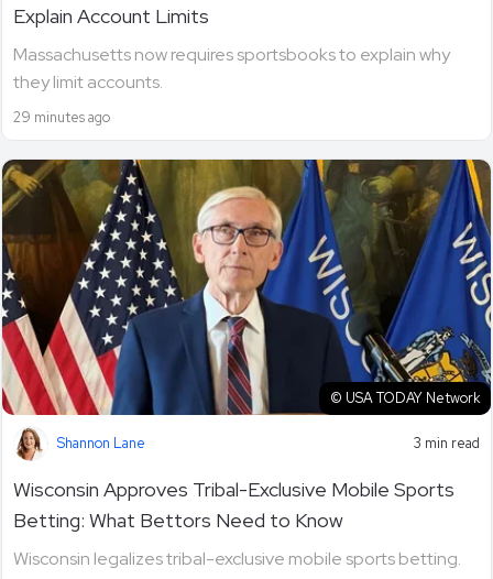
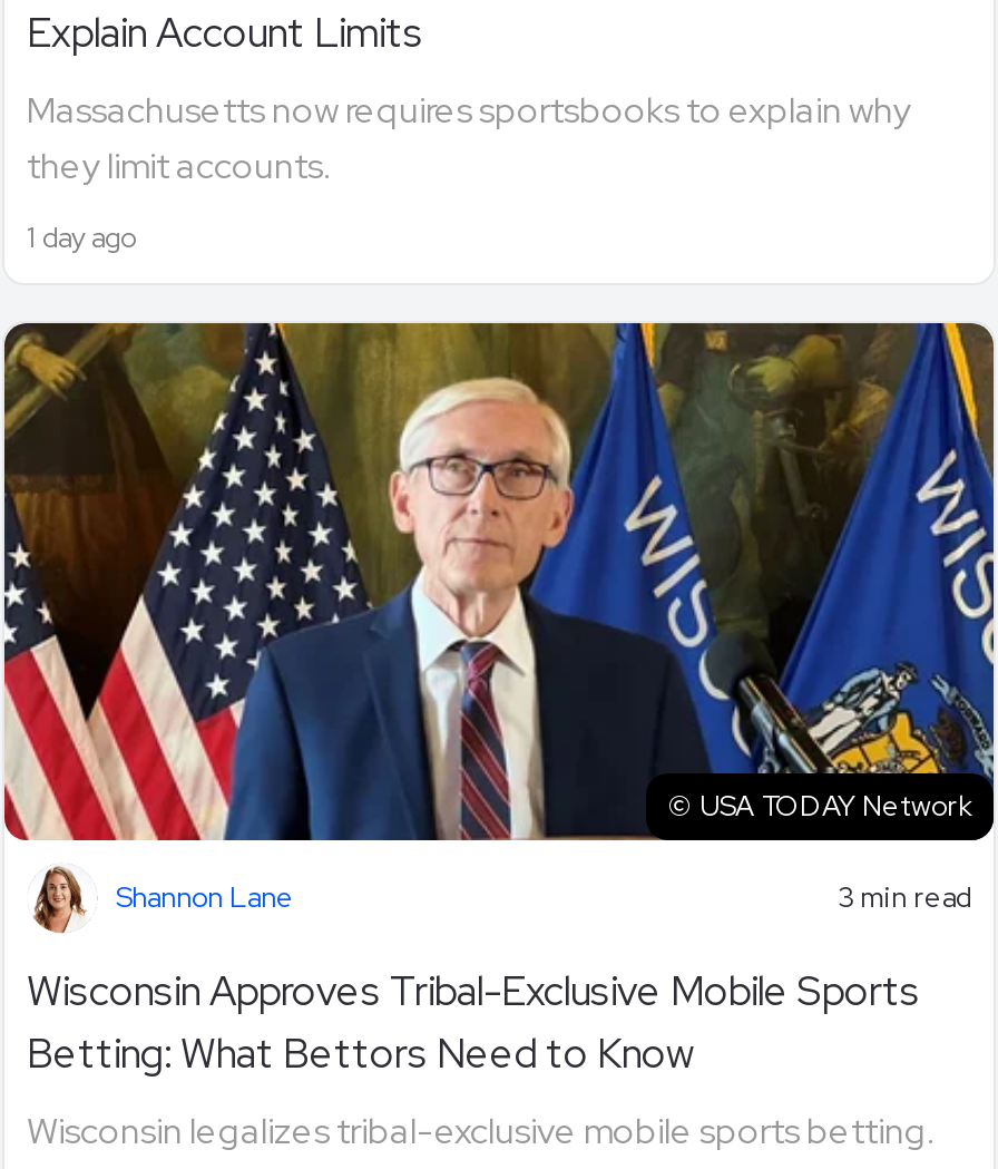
- 29 minutes ago
+ 1 day ago
